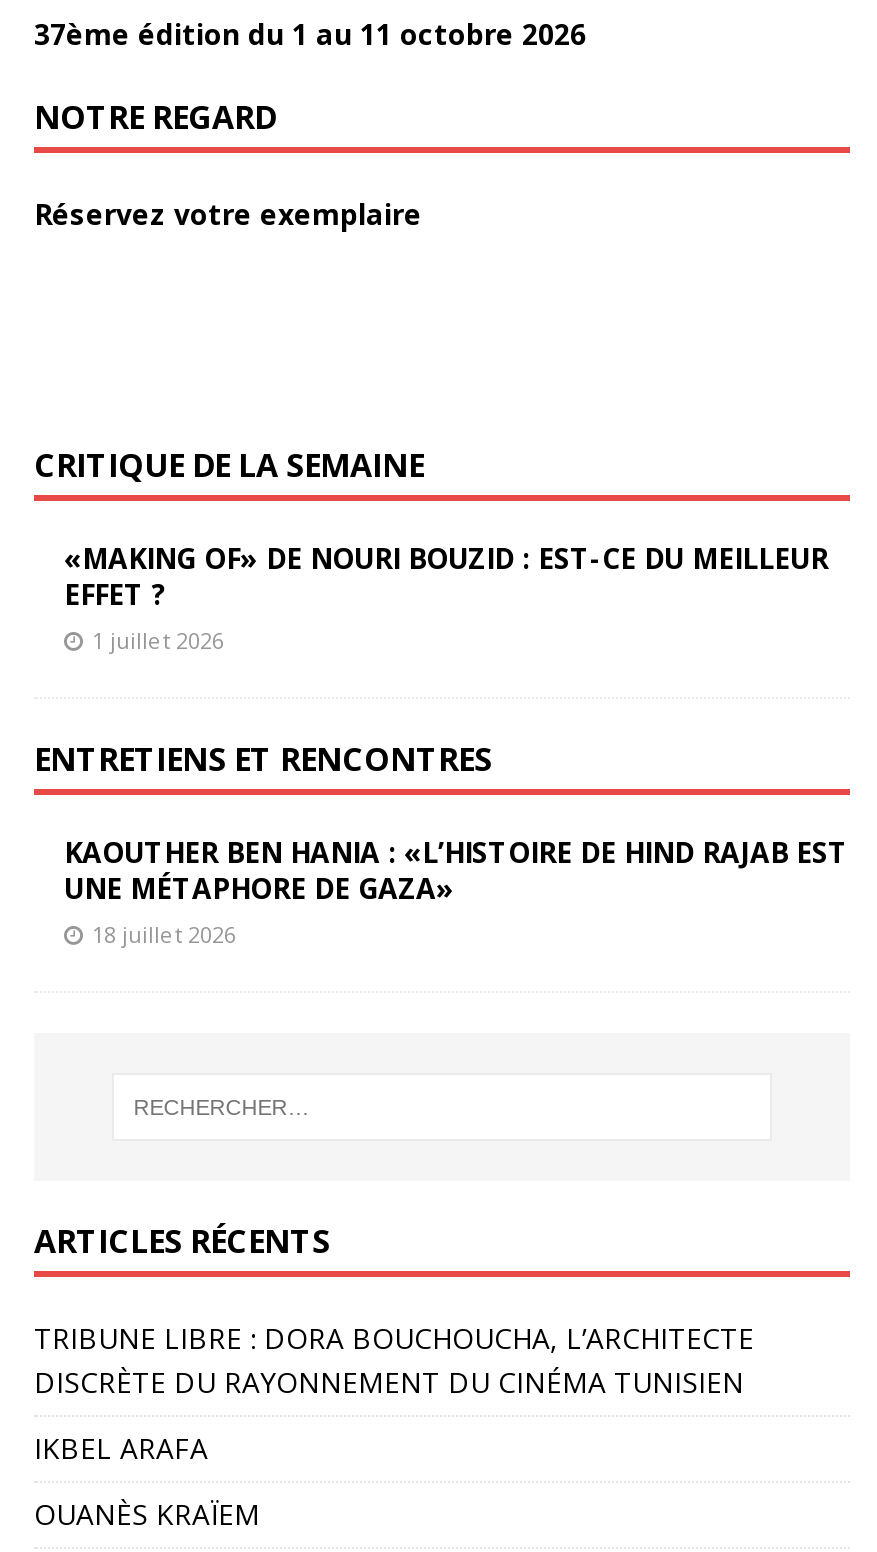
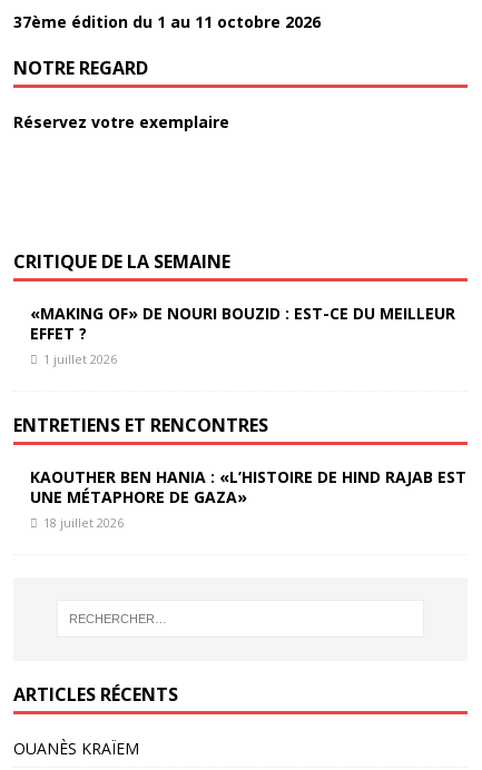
- TRIBUNE LIBRE : DORA BOUCHOUCHA, L’ARCHITECTE
- DISCRÈTE DU RAYONNEMENT DU CINÉMA TUNISIEN
- IKBEL ARAFA
